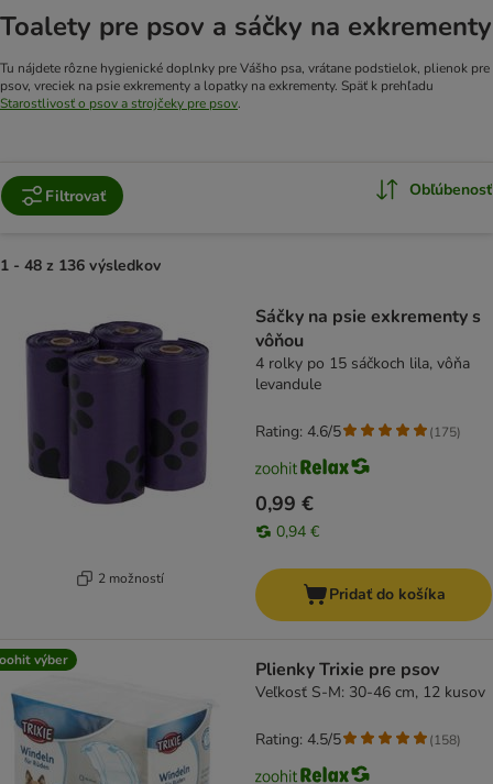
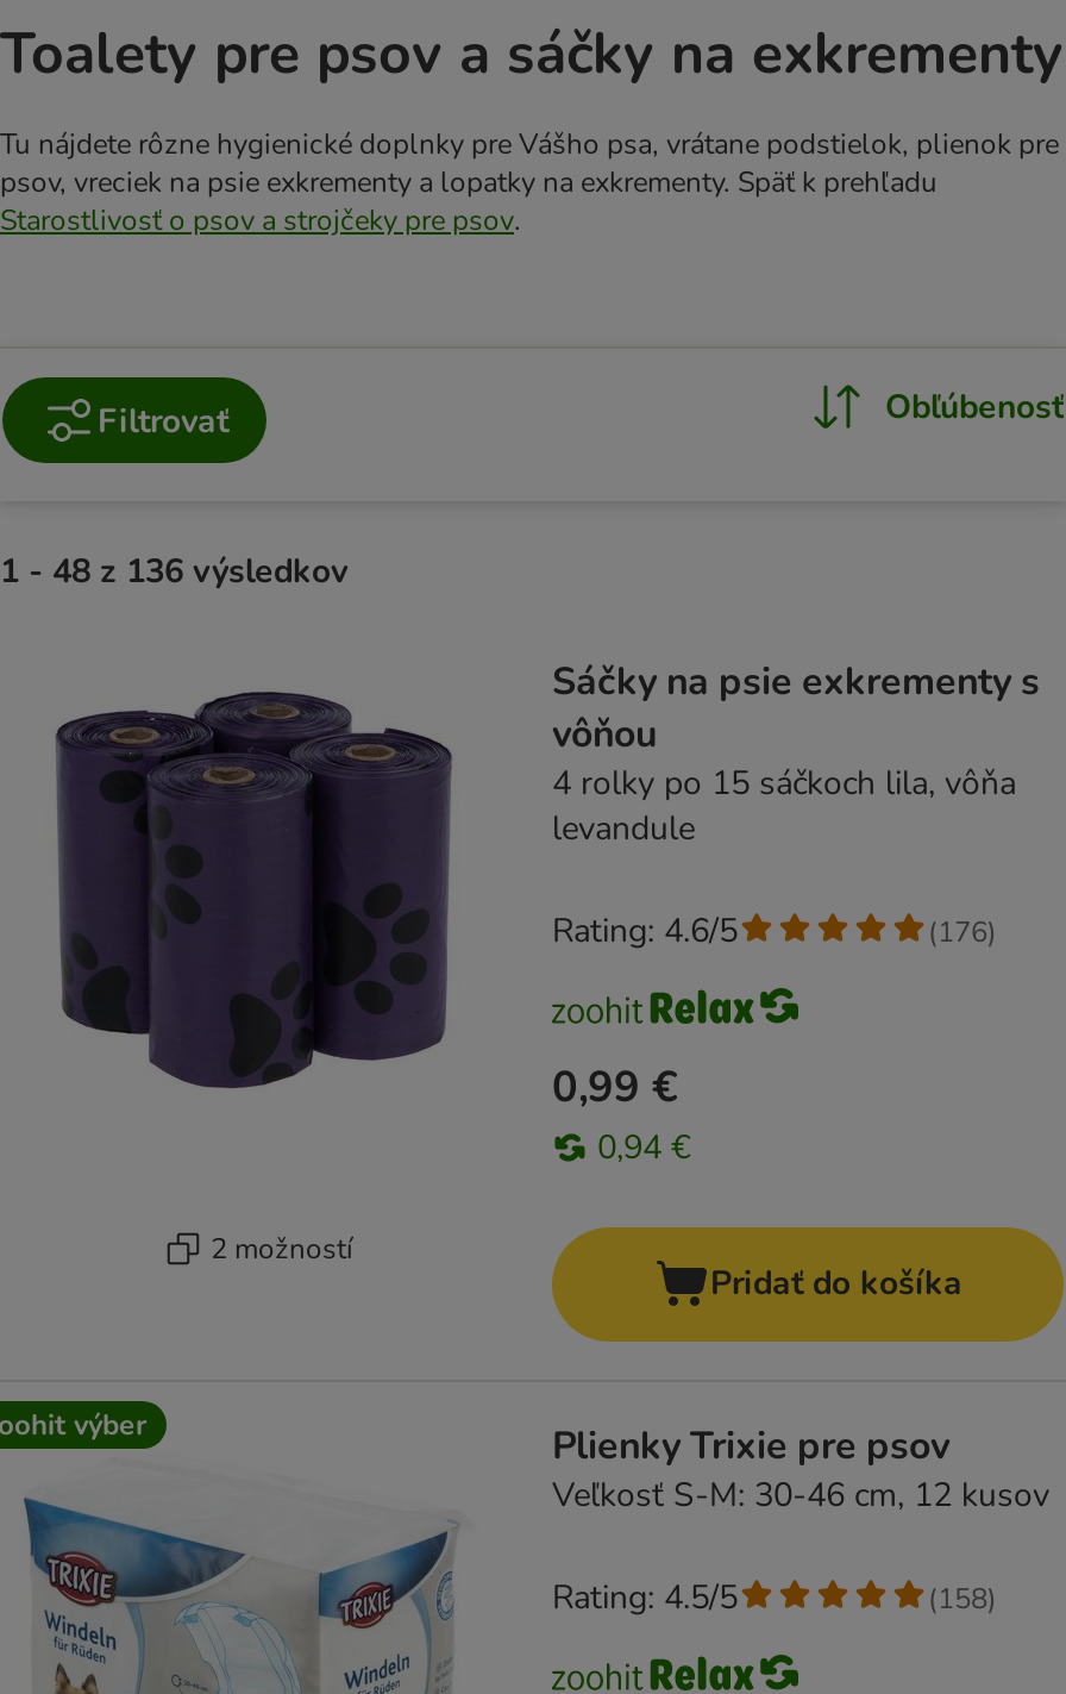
- (175)
+ (176)
